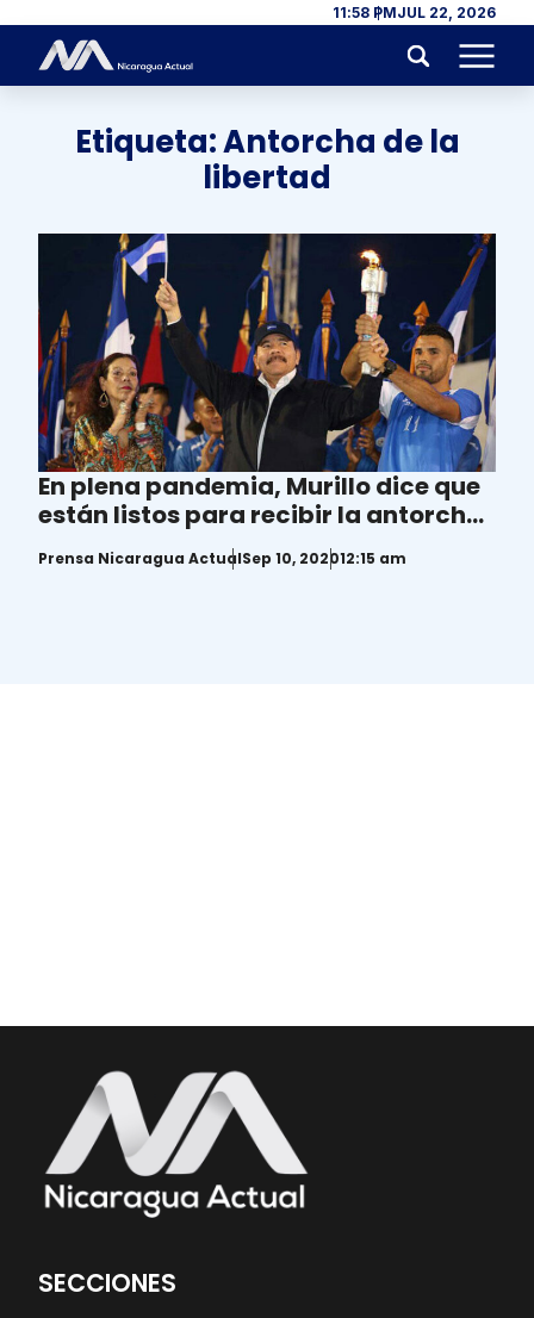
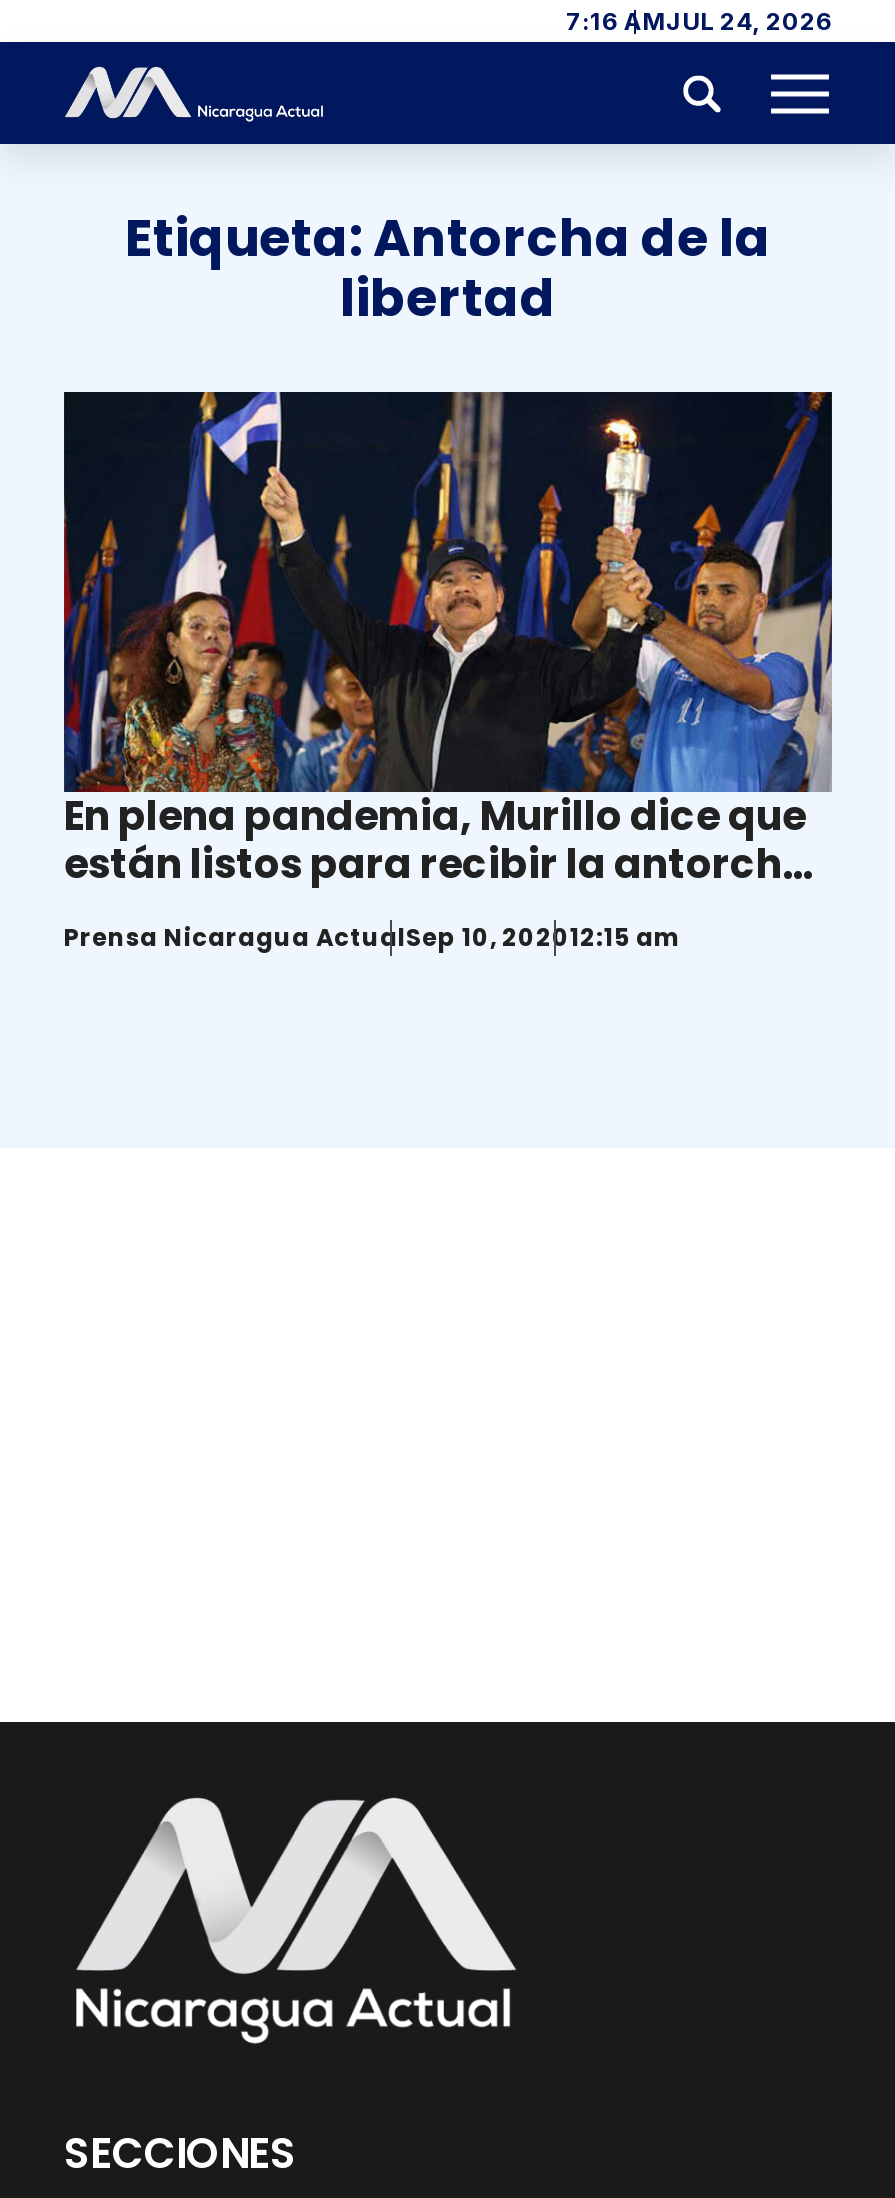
- 11:58 PMJUL 22, 2026
+ 7:16 AMJUL 24, 2026
